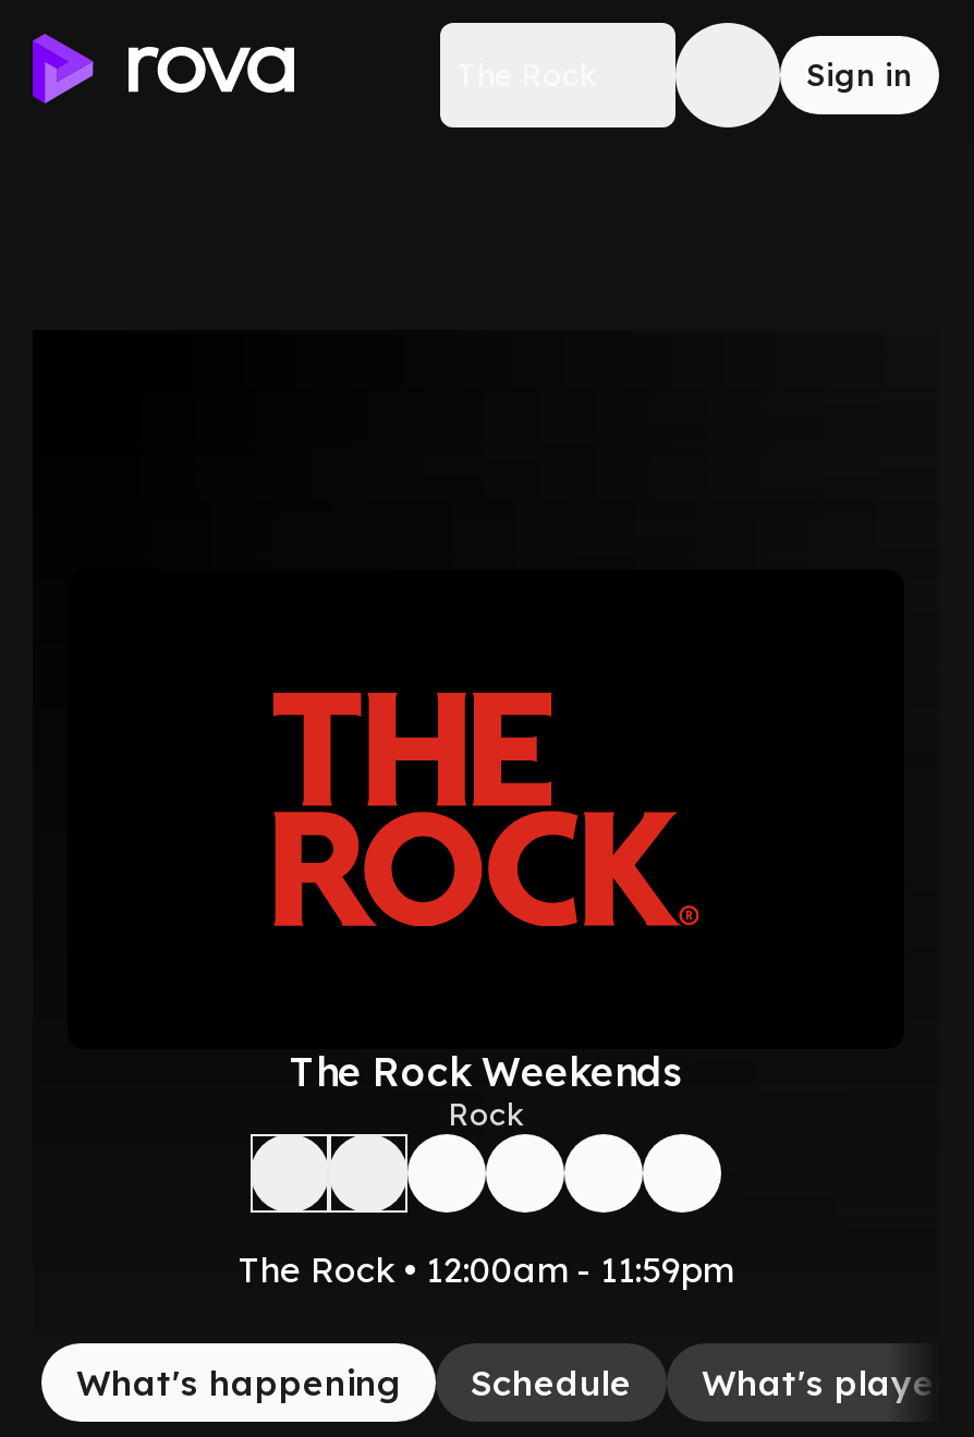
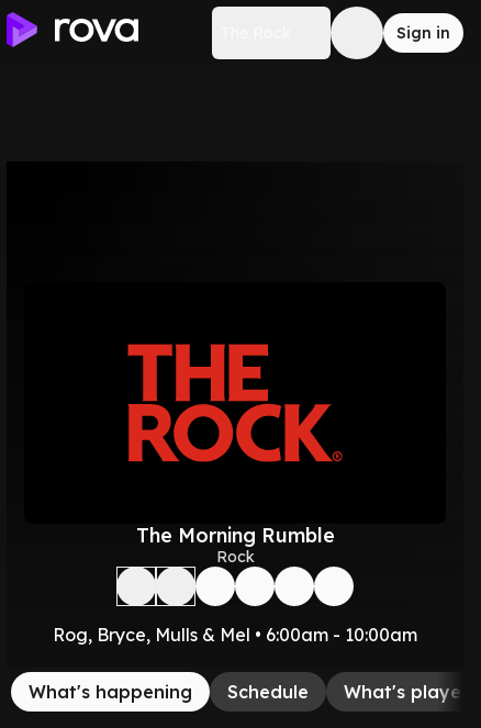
- The Rock Weekends
+ The Morning Rumble

- The Rock • 12:00am - 11:59pm
+ Rog, Bryce, Mulls & Mel • 6:00am - 10:00am
